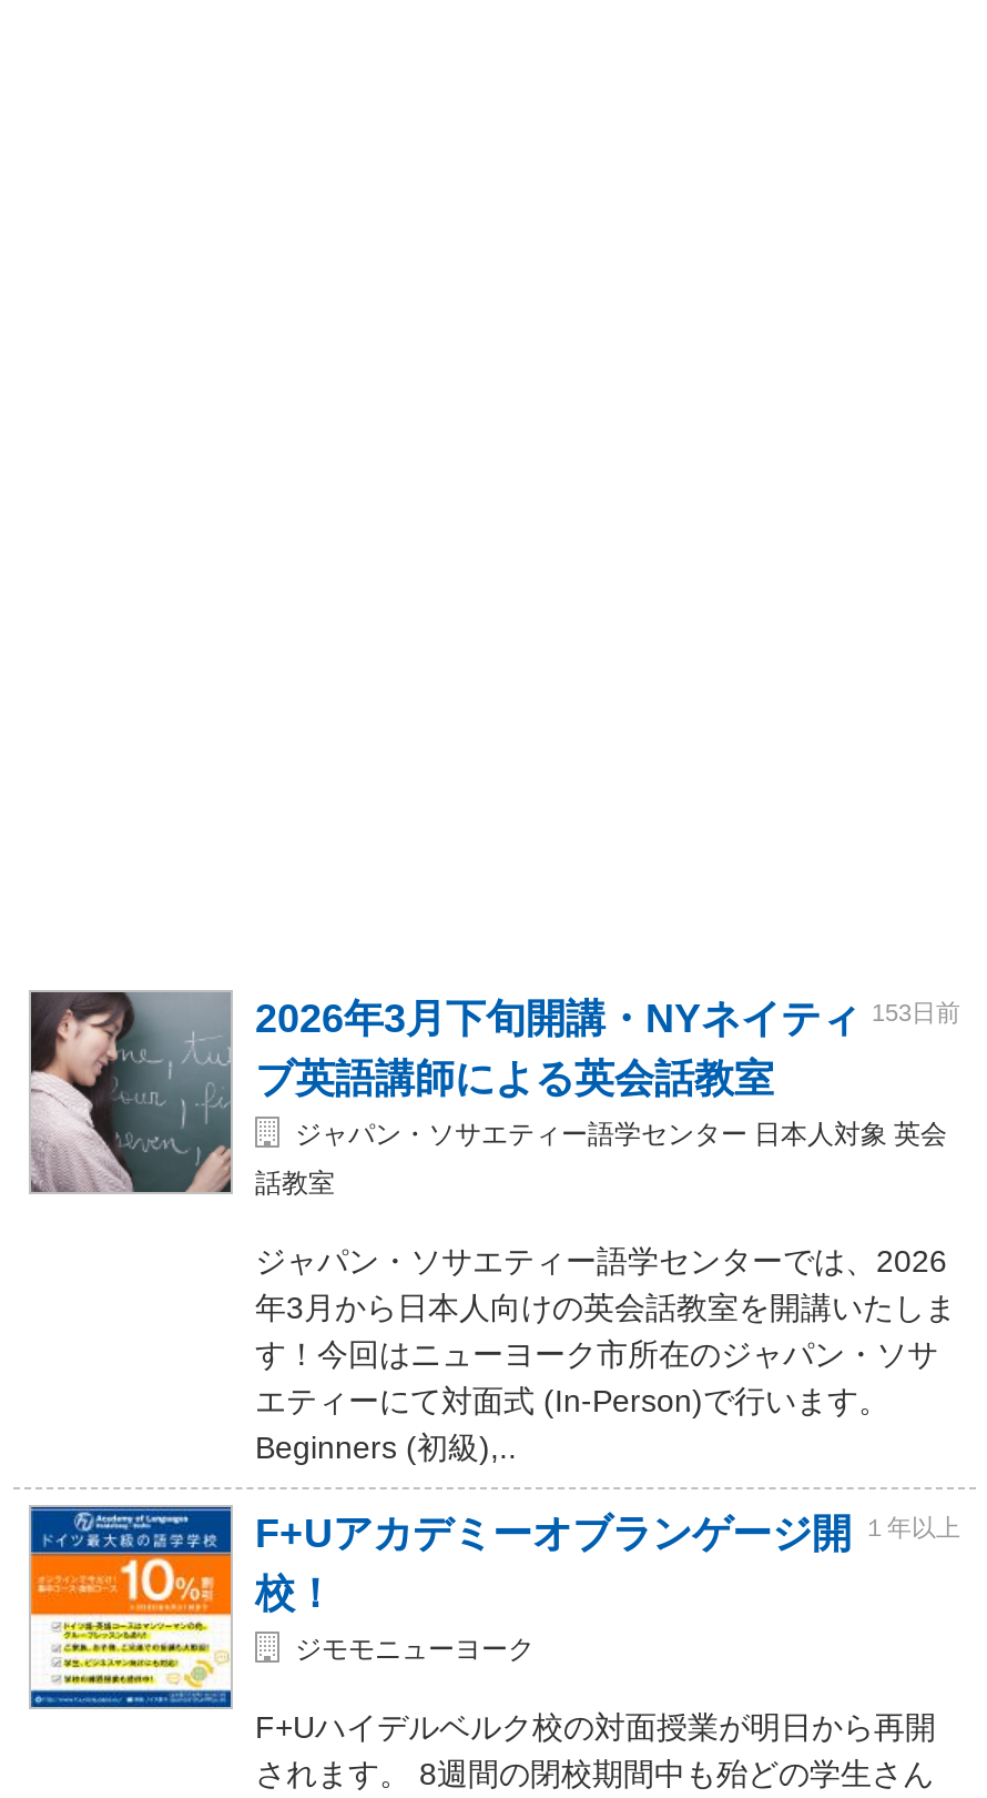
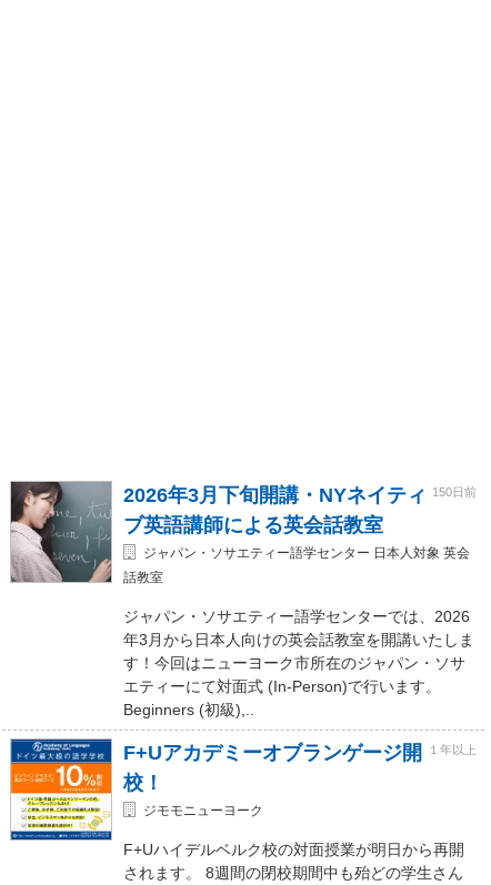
- 2026年3月下旬開講・NYネイティ 153日前
+ 2026年3月下旬開講・NYネイティ 150日前
